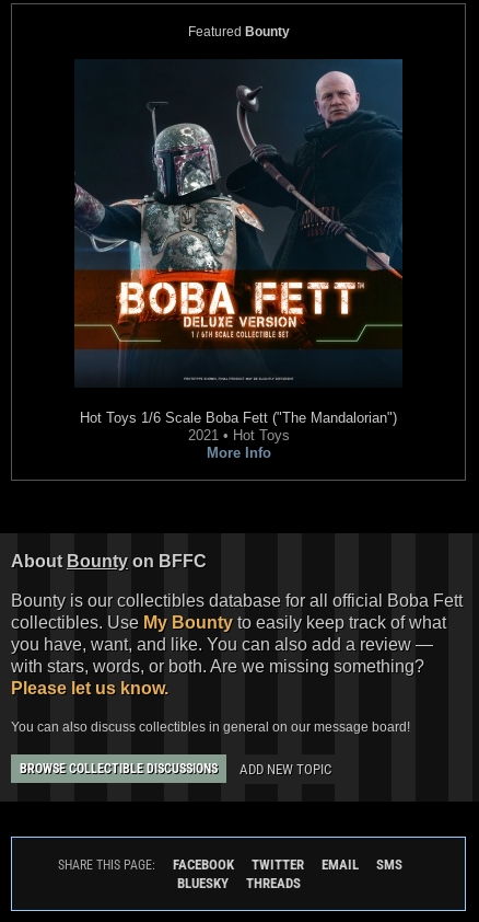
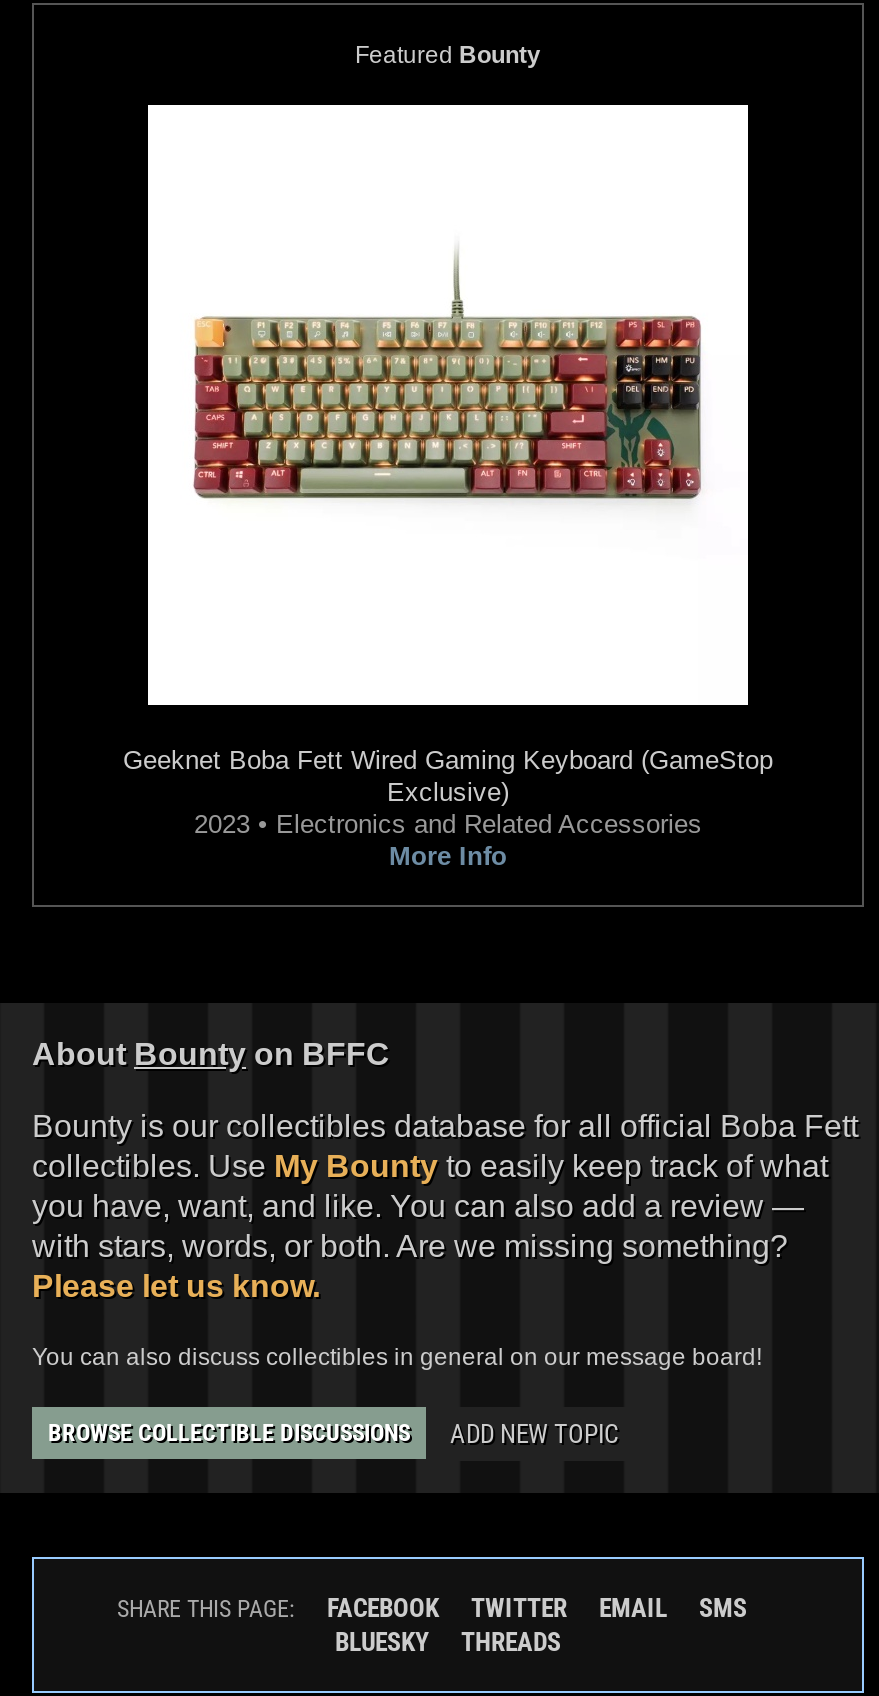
- [image]
- Hot Toys 1/6 Scale Boba Fett ("The Mandalorian")
- 2021 • Hot Toys
+ [image]
+ Geeknet Boba Fett Wired Gaming Keyboard (GameStop
+ Exclusive)
+ 2023 • Electronics and Related Accessories
